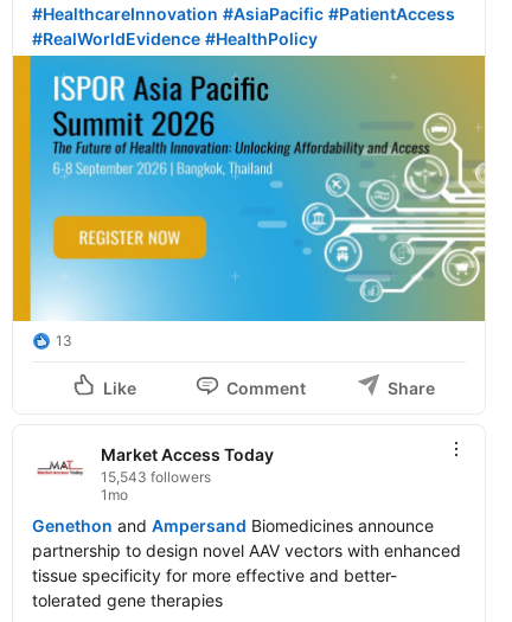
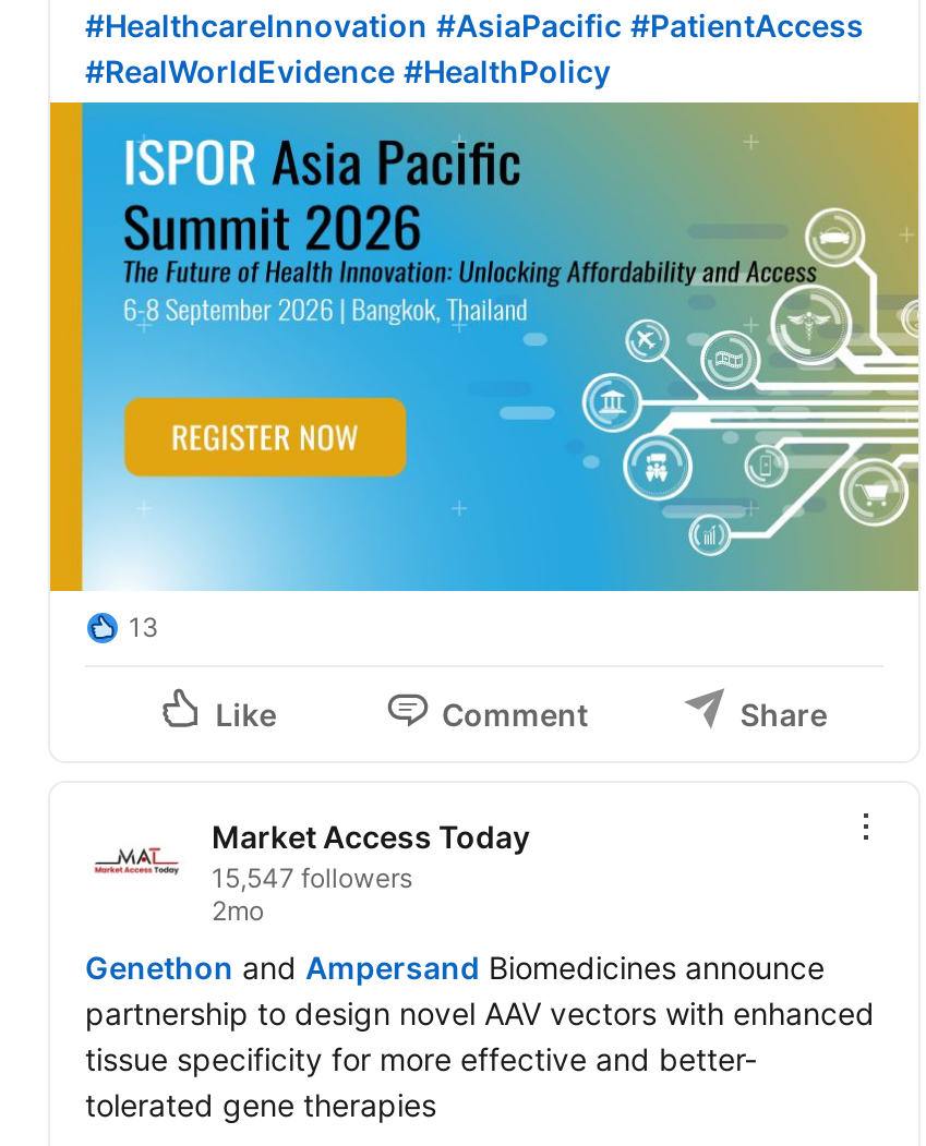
- 15,543 followers
- 1mo
+ 15,547 followers
+ 2mo
